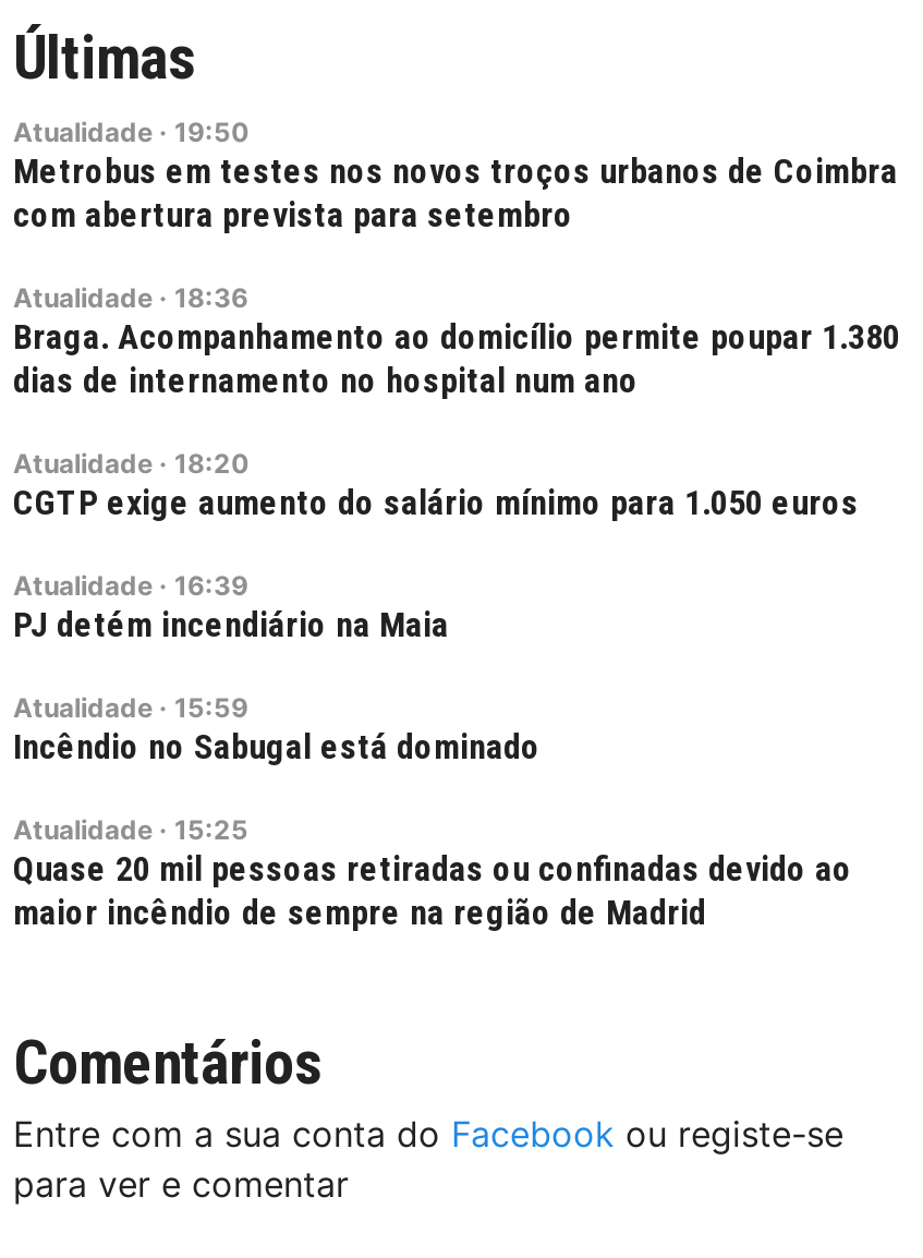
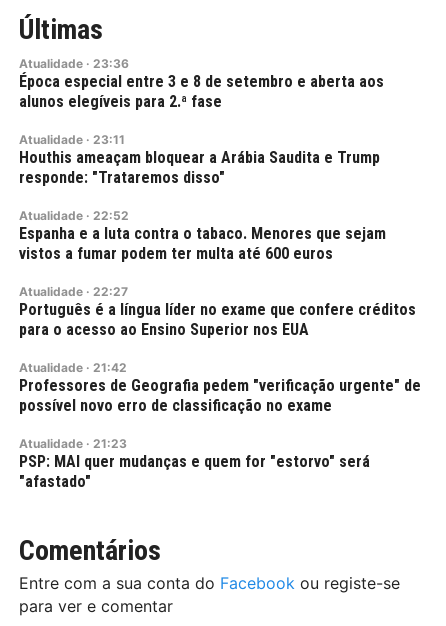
- Atualidade · 19:50
- Metrobus em testes nos novos troços urbanos de Coimbra
- com abertura prevista para setembro
+ Atualidade · 23:36
+ Época especial entre 3 e 8 de setembro e aberta aos
+ alunos elegíveis para 2.ª fase

- Atualidade · 18:36
- Braga. Acompanhamento ao domicílio permite poupar 1.380
- dias de internamento no hospital num ano
+ Atualidade · 23:11
+ Houthis ameaçam bloquear a Arábia Saudita e Trump
+ responde: "Trataremos disso"

- Atualidade · 18:20
- CGTP exige aumento do salário mínimo para 1.050 euros
+ Atualidade · 22:52
+ Espanha e a luta contra o tabaco. Menores que sejam
+ vistos a fumar podem ter multa até 600 euros

- Atualidade · 16:39
- PJ detém incendiário na Maia
+ Atualidade · 22:27
+ Português é a língua líder no exame que confere créditos
+ para o acesso ao Ensino Superior nos EUA

- Atualidade · 15:59
- Incêndio no Sabugal está dominado
+ Atualidade · 21:42
+ Professores de Geografia pedem "verificação urgente" de
+ possível novo erro de classificação no exame

- Atualidade · 15:25
- Quase 20 mil pessoas retiradas ou confinadas devido ao
- maior incêndio de sempre na região de Madrid
+ Atualidade · 21:23
+ PSP: MAI quer mudanças e quem for "estorvo" será
+ "afastado"
